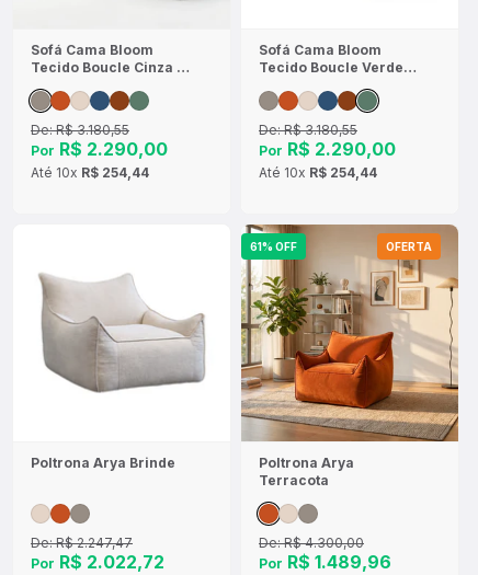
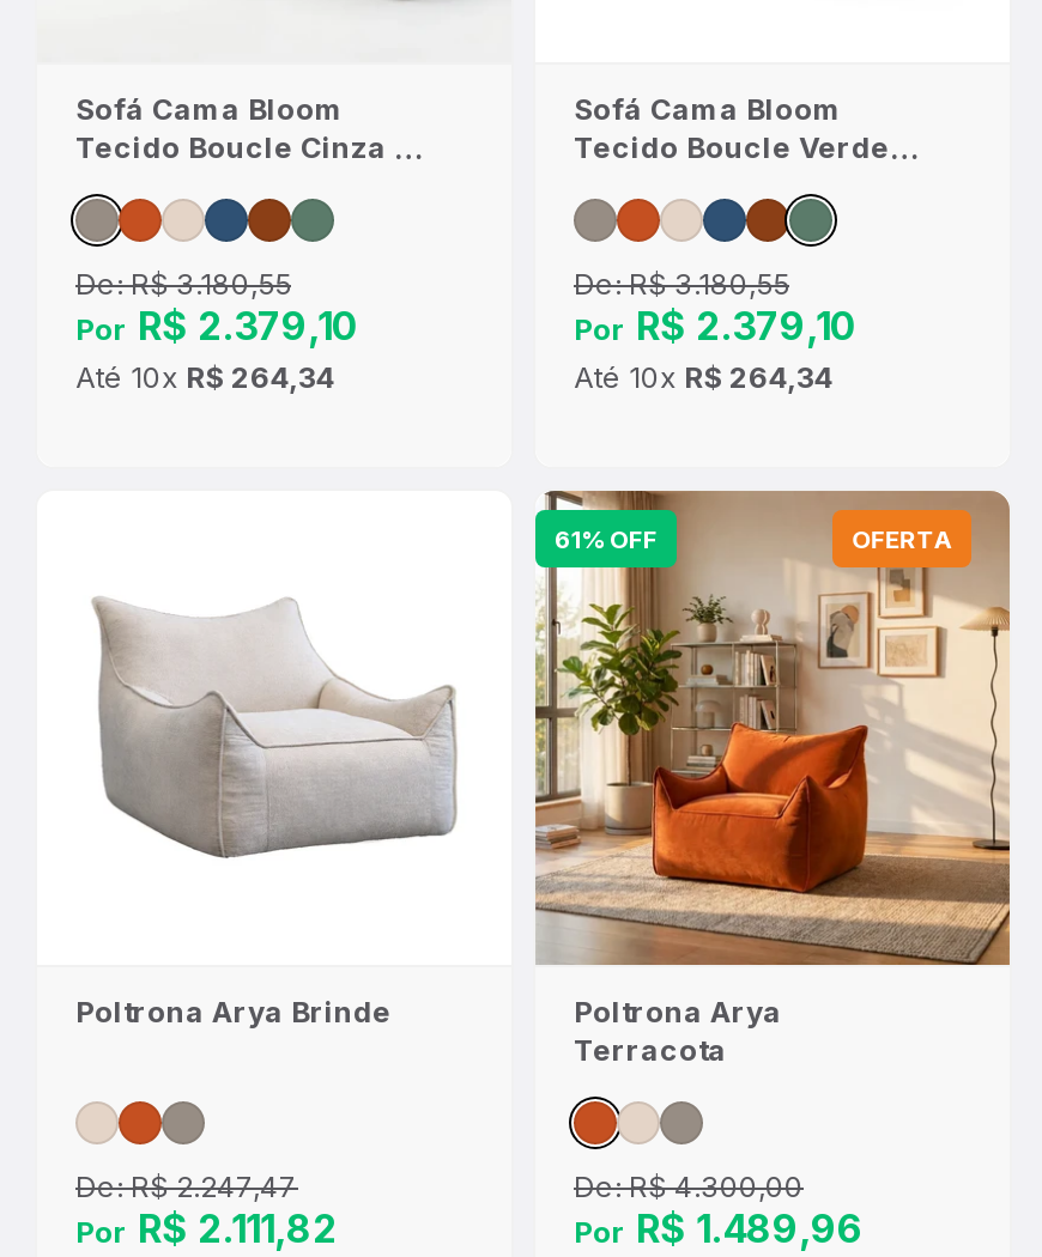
- Por R$ 2.290,00
+ Por R$ 2.379,10

- Por R$ 2.290,00
+ Por R$ 2.379,10

- Até 10x R$ 254,44
+ Até 10x R$ 264,34

- Até 10x R$ 254,44
+ Até 10x R$ 264,34

- Por R$ 2.022,72
+ Por R$ 2.111,82
